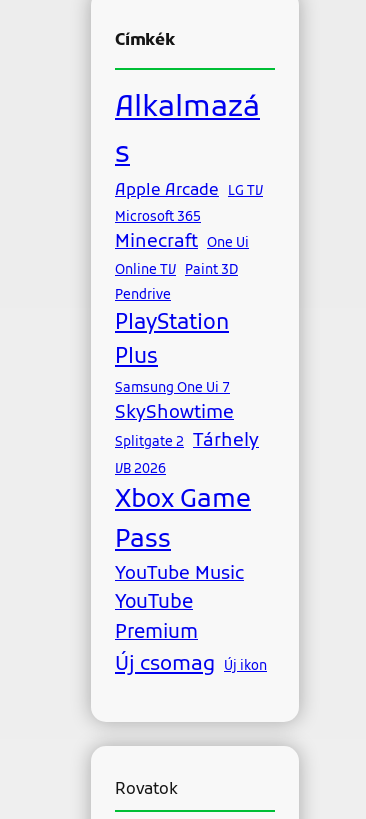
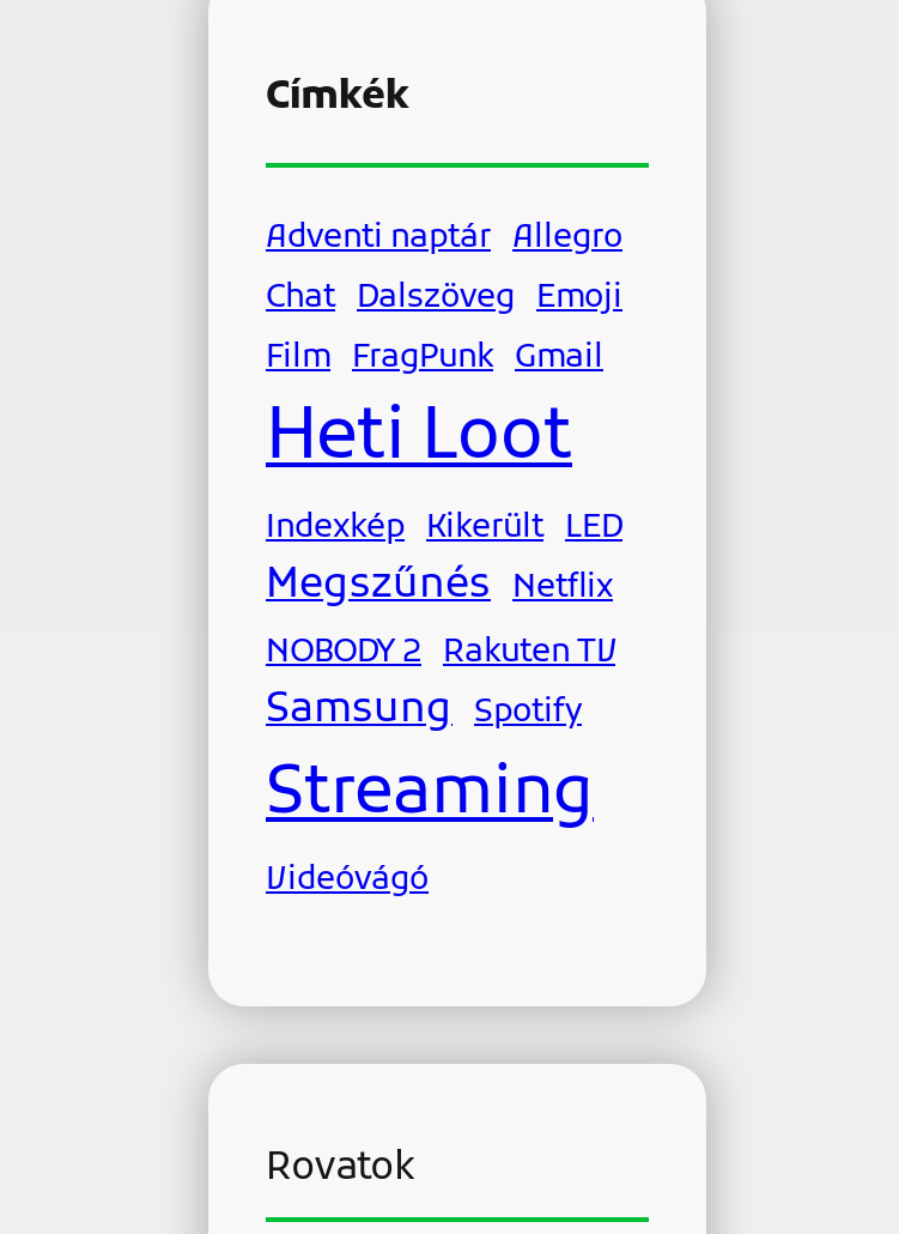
- Alkalmazá
- s
- Apple Arcade LG TV
- Microsoft 365
- Minecraft One Ui
- Online TV Paint 3D
- Pendrive
- PlayStation
- Plus
- Samsung One Ui 7
- SkyShowtime
- Splitgate 2 Tárhely
- VB 2026
- Xbox Game
- Pass
- YouTube Music
- YouTube
- Premium
- Új csomag Új ikon
+ Adventi naptár Allegro
+ Chat Dalszöveg Emoji
+ Film FragPunk Gmail
+ Heti Loot
+ Indexkép Kikerült LED
+ Megszűnés Netflix
+ NOBODY 2 Rakuten TV
+ Samsung Spotify
+ Streaming
+ Videóvágó
